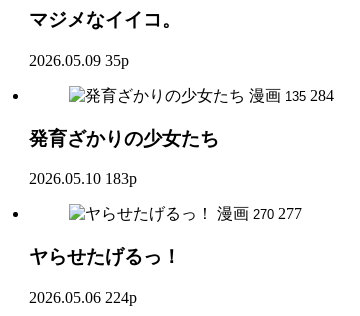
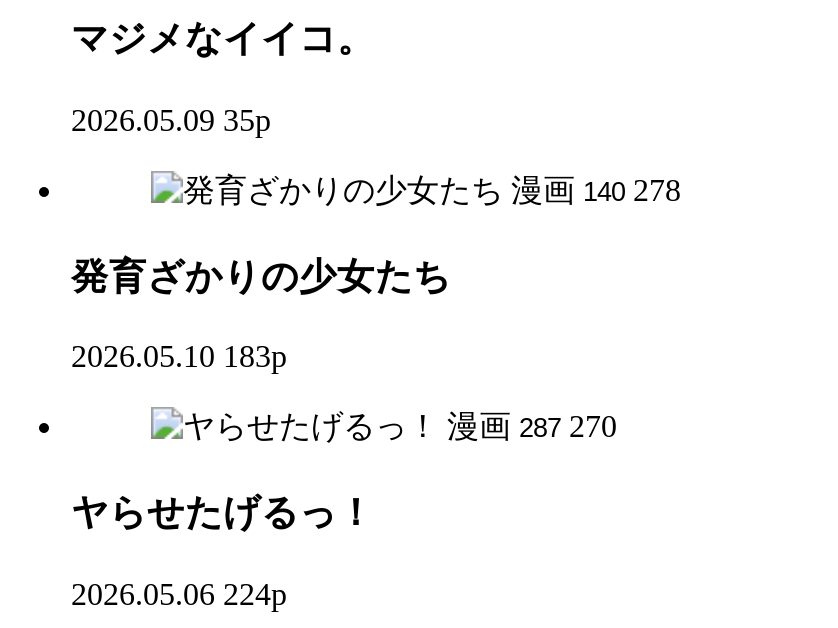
- 漫画 135 284
+ 漫画 140 278

- 漫画 270 277
+ 漫画 287 270
